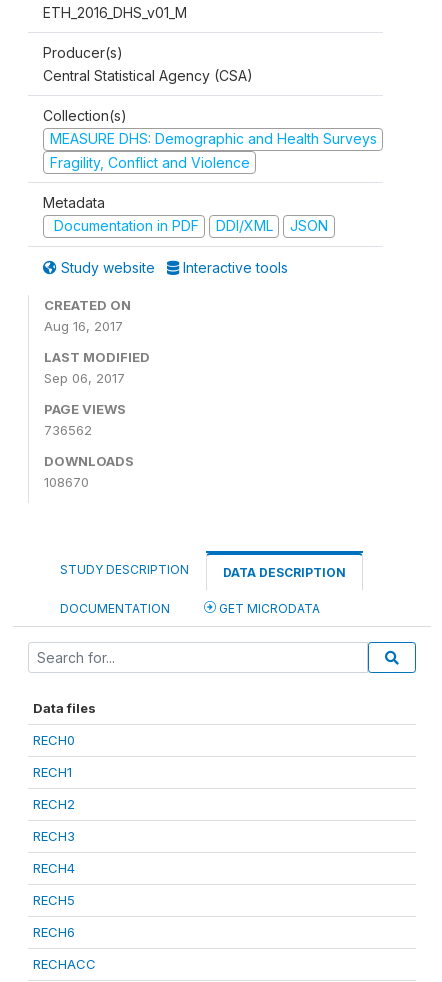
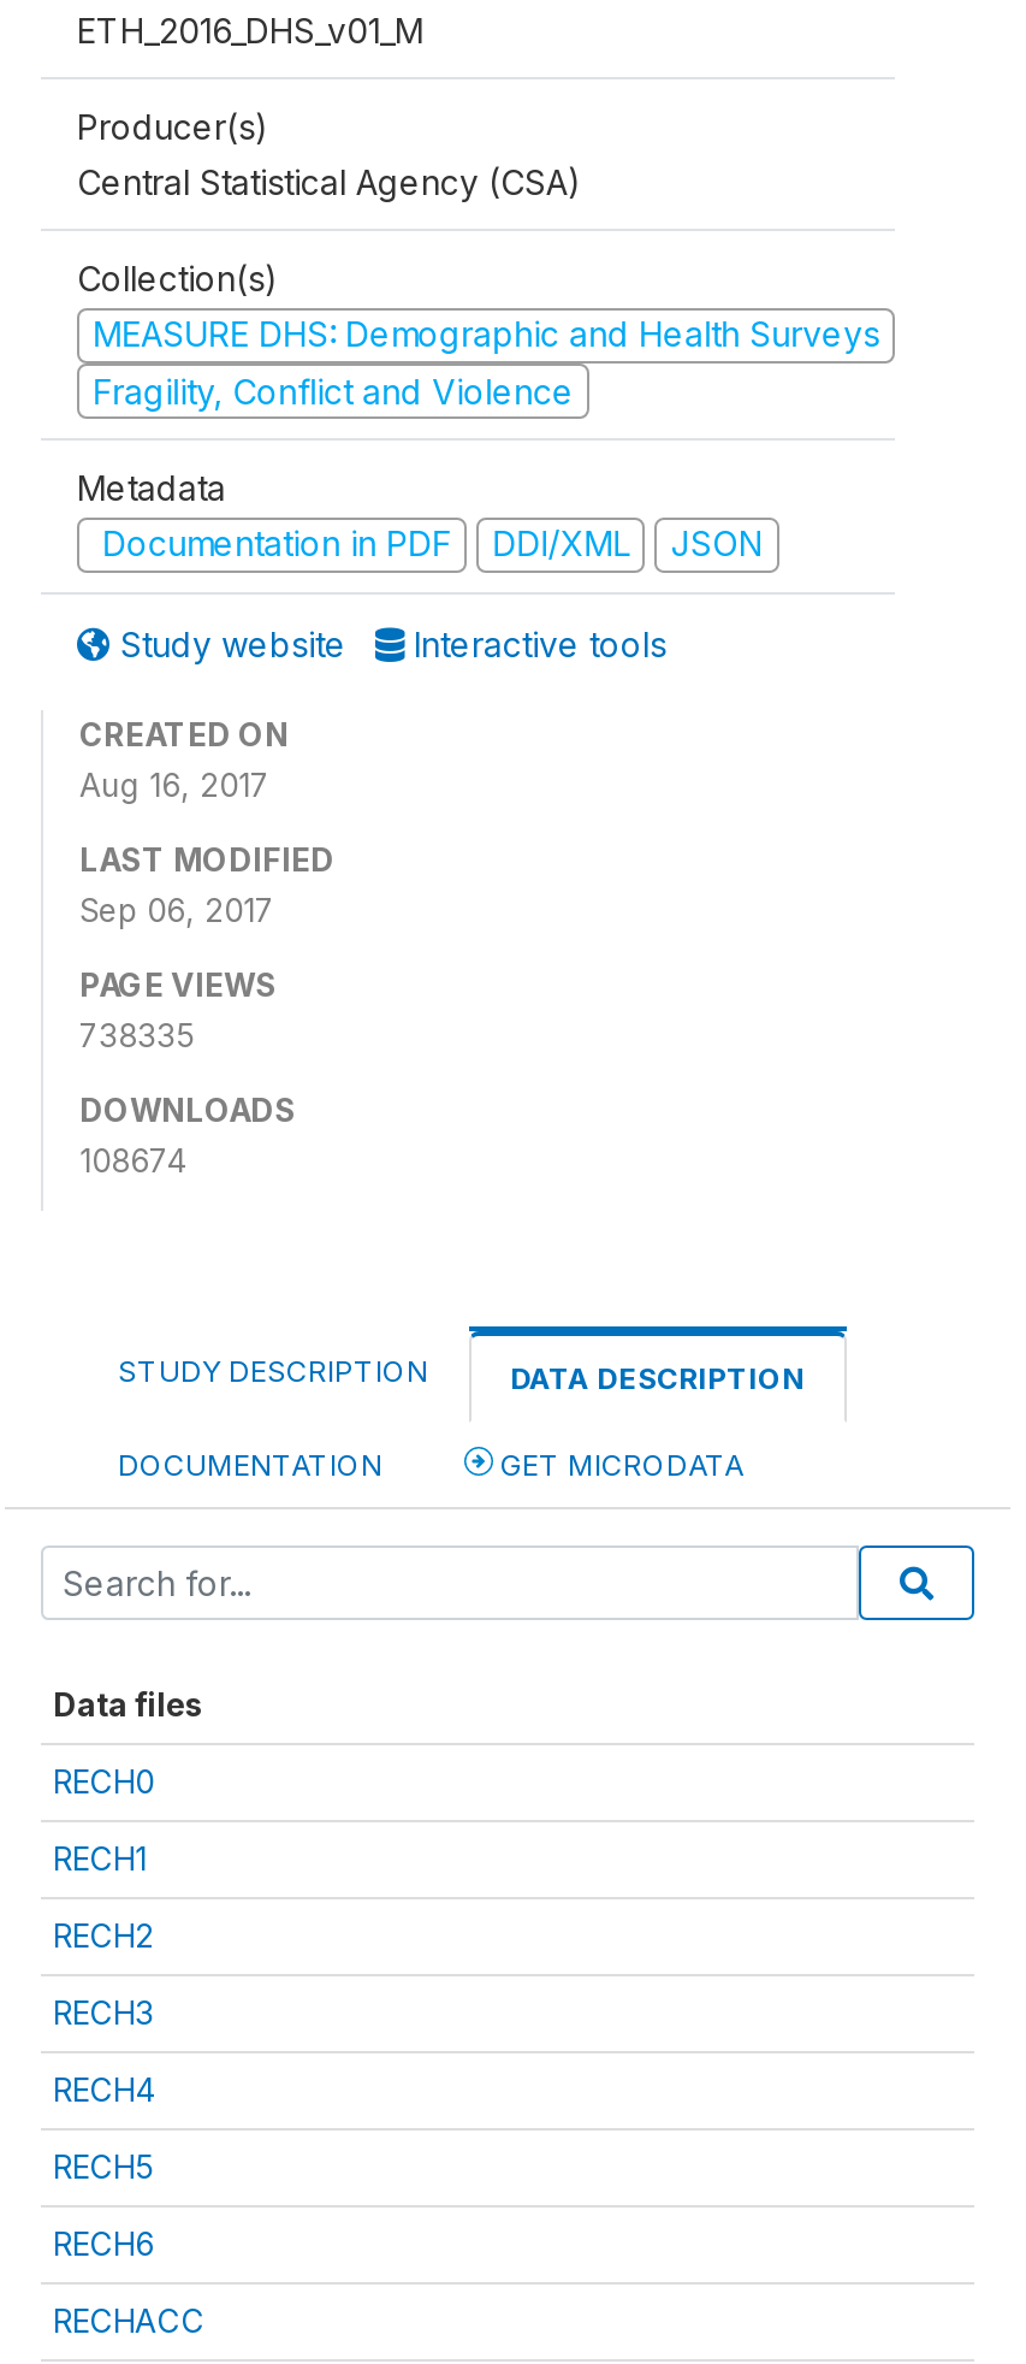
- 736562
+ 738335

- 108670
+ 108674
